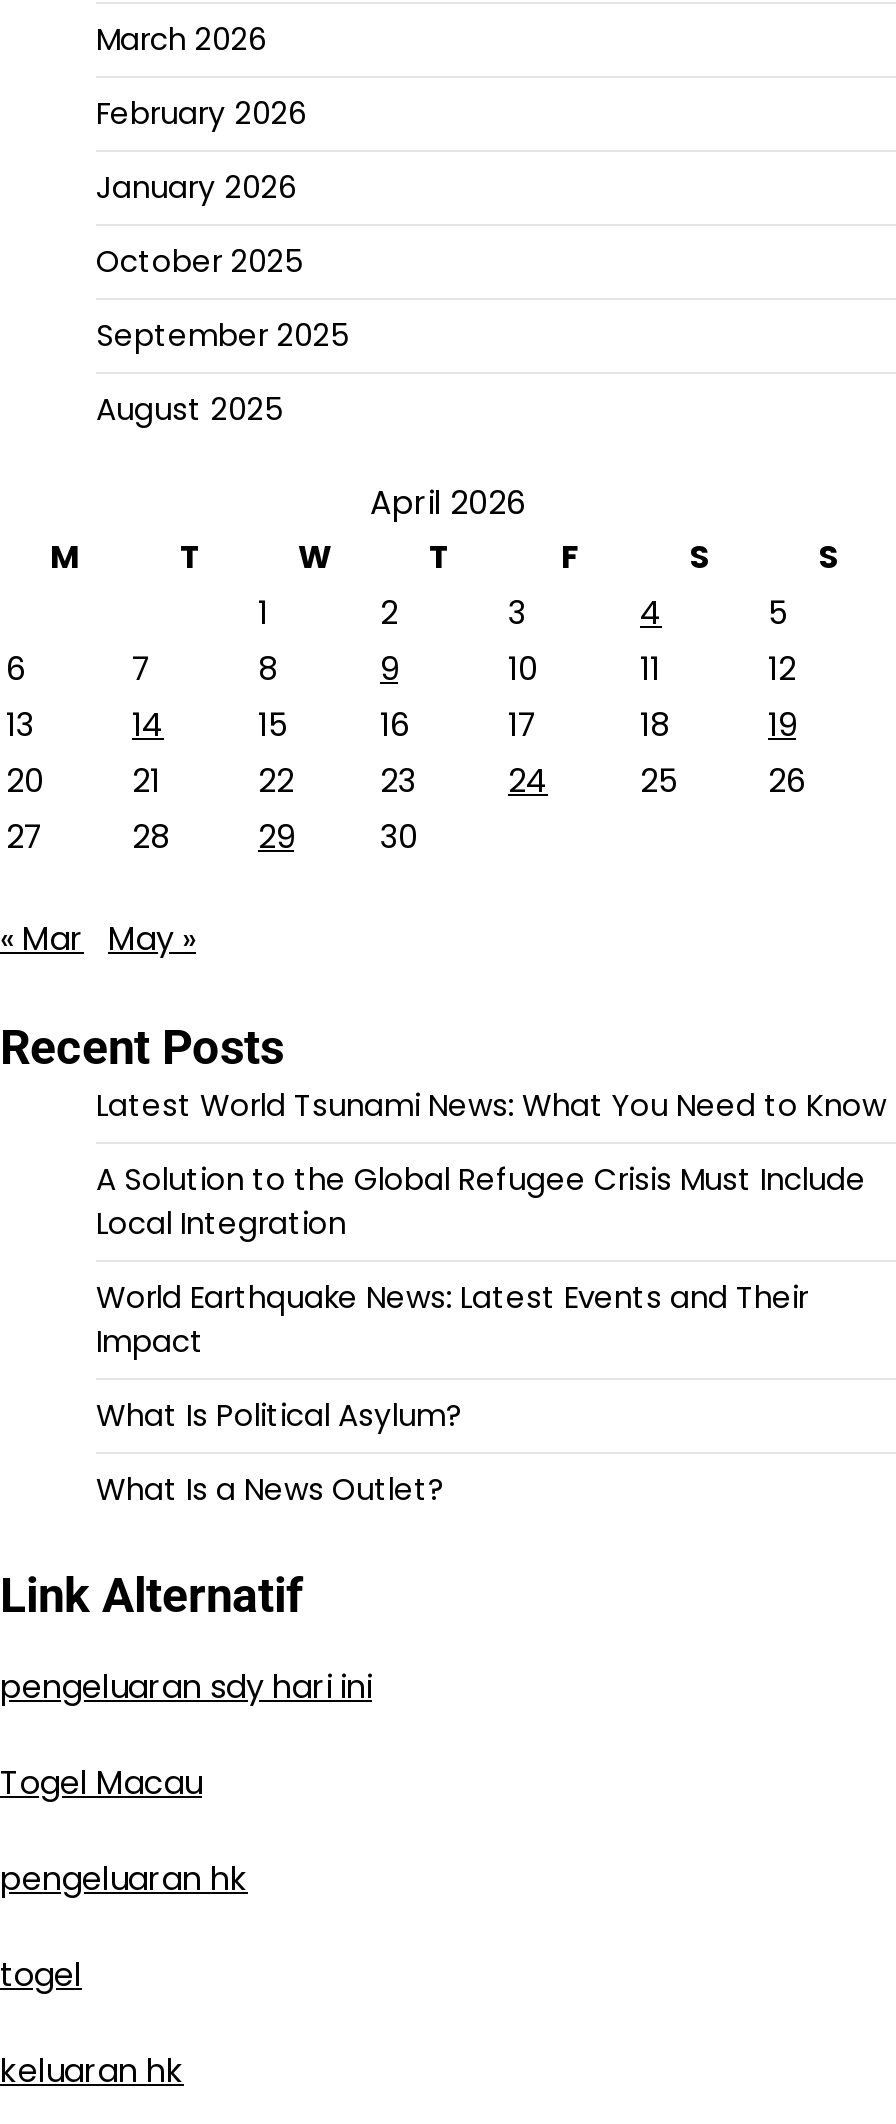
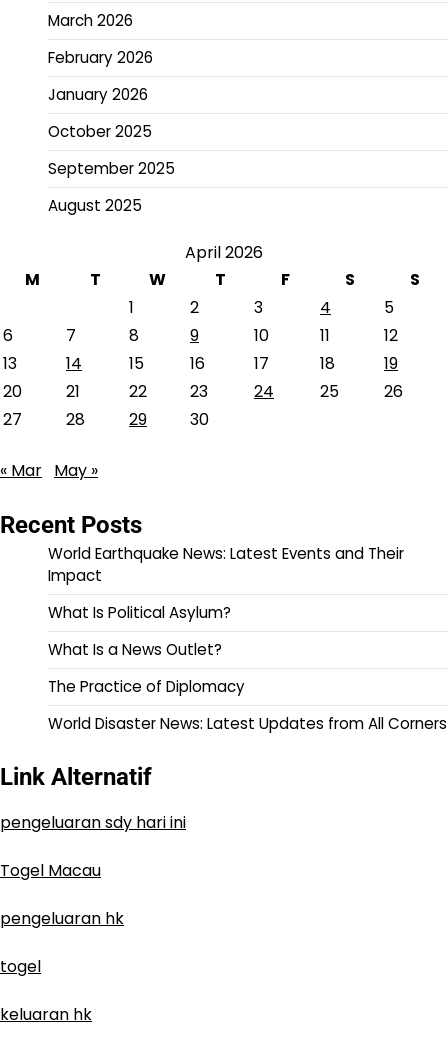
- Latest World Tsunami News: What You Need to Know
- A Solution to the Global Refugee Crisis Must Include
- Local Integration

moved up: World Earthquake News: Latest Events and Their | Impact | What Is Political Asylum? | What Is a News Outlet?

+ The Practice of Diplomacy
+ World Disaster News: Latest Updates from All Corners
